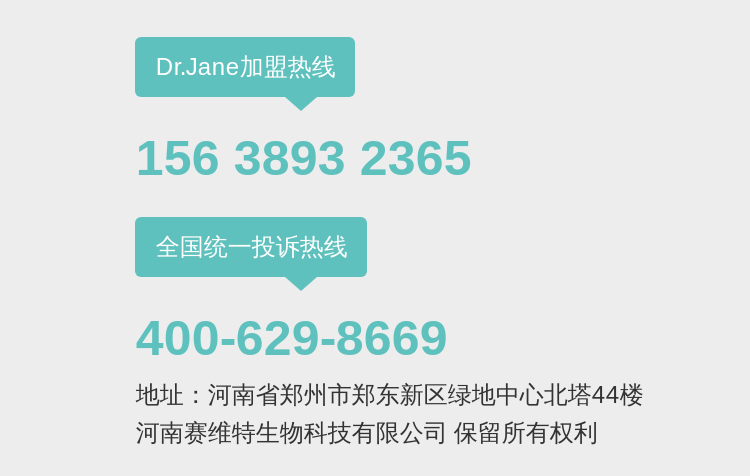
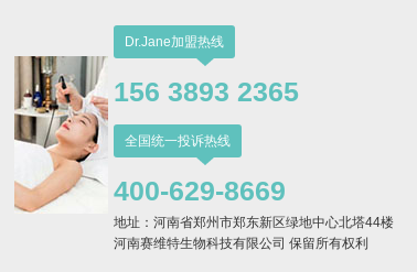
+ [image]
